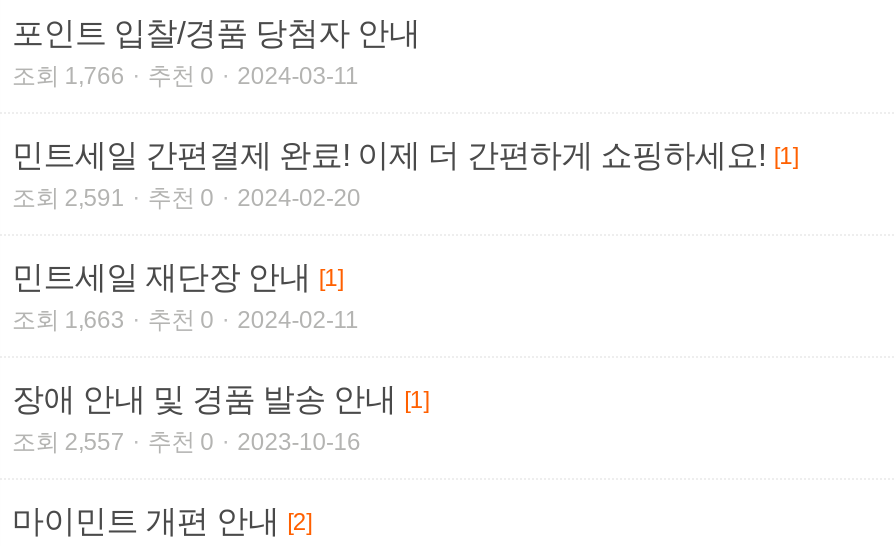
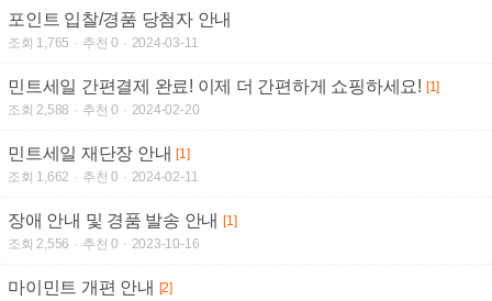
- 조회 1,766 추천 0 2024-03-11
+ 조회 1,765 추천 0 2024-03-11

- 조회 2,591 추천 0 2024-02-20
+ 조회 2,588 추천 0 2024-02-20

- 조회 1,663 추천 0 2024-02-11
+ 조회 1,662 추천 0 2024-02-11

- 조회 2,557 추천 0 2023-10-16
+ 조회 2,556 추천 0 2023-10-16
